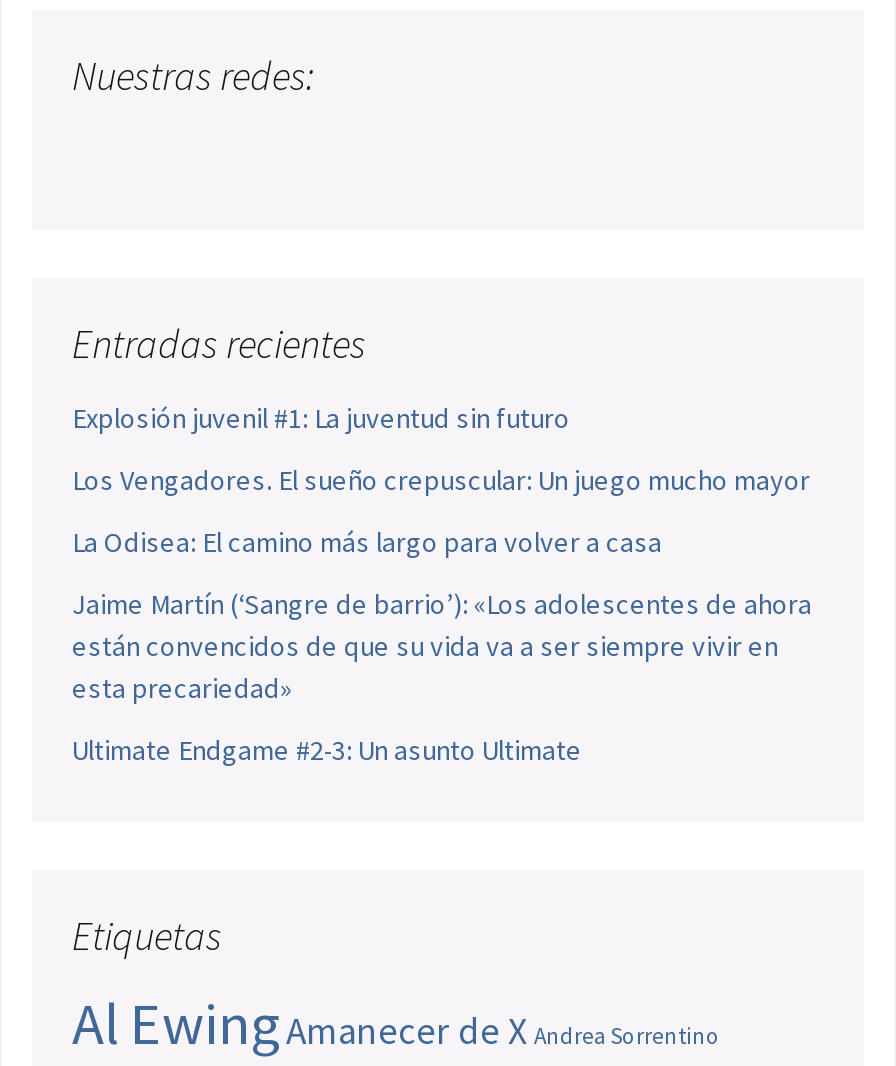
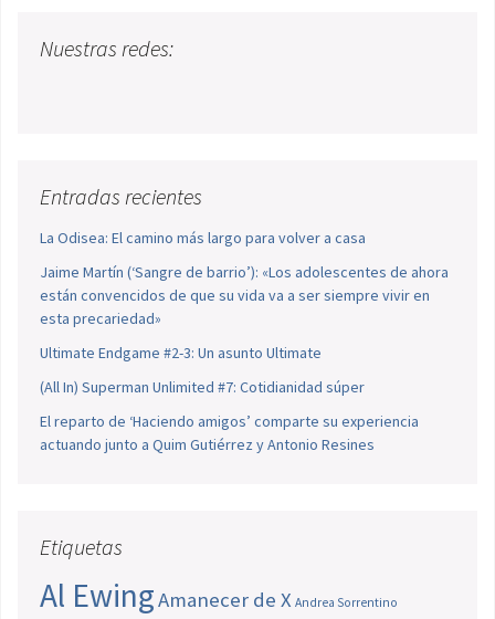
- Explosión juvenil #1: La juventud sin futuro
- Los Vengadores. El sueño crepuscular: Un juego mucho mayor

moved up: La Odisea: El camino más largo para volver a casa | Jaime Martín (‘Sangre de barrio’): «Los adolescentes de ahora | están convencidos de que su vida va a ser siempre vivir en | esta precariedad» | Ultimate Endgame #2-3: Un asunto Ultimate

+ (All In) Superman Unlimited #7: Cotidianidad súper
+ El reparto de ‘Haciendo amigos’ comparte su experiencia
+ actuando junto a Quim Gutiérrez y Antonio Resines
